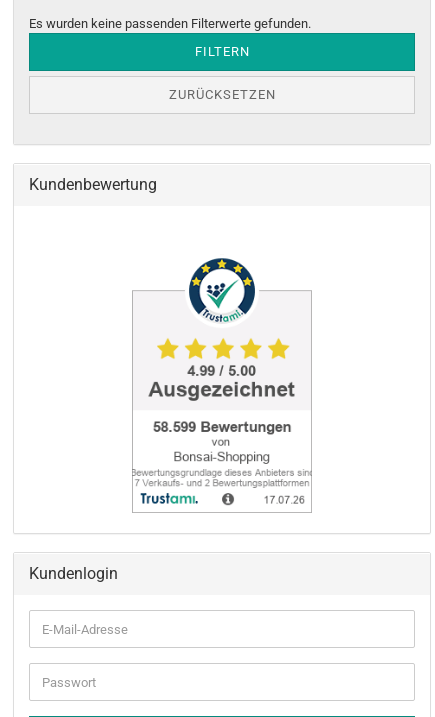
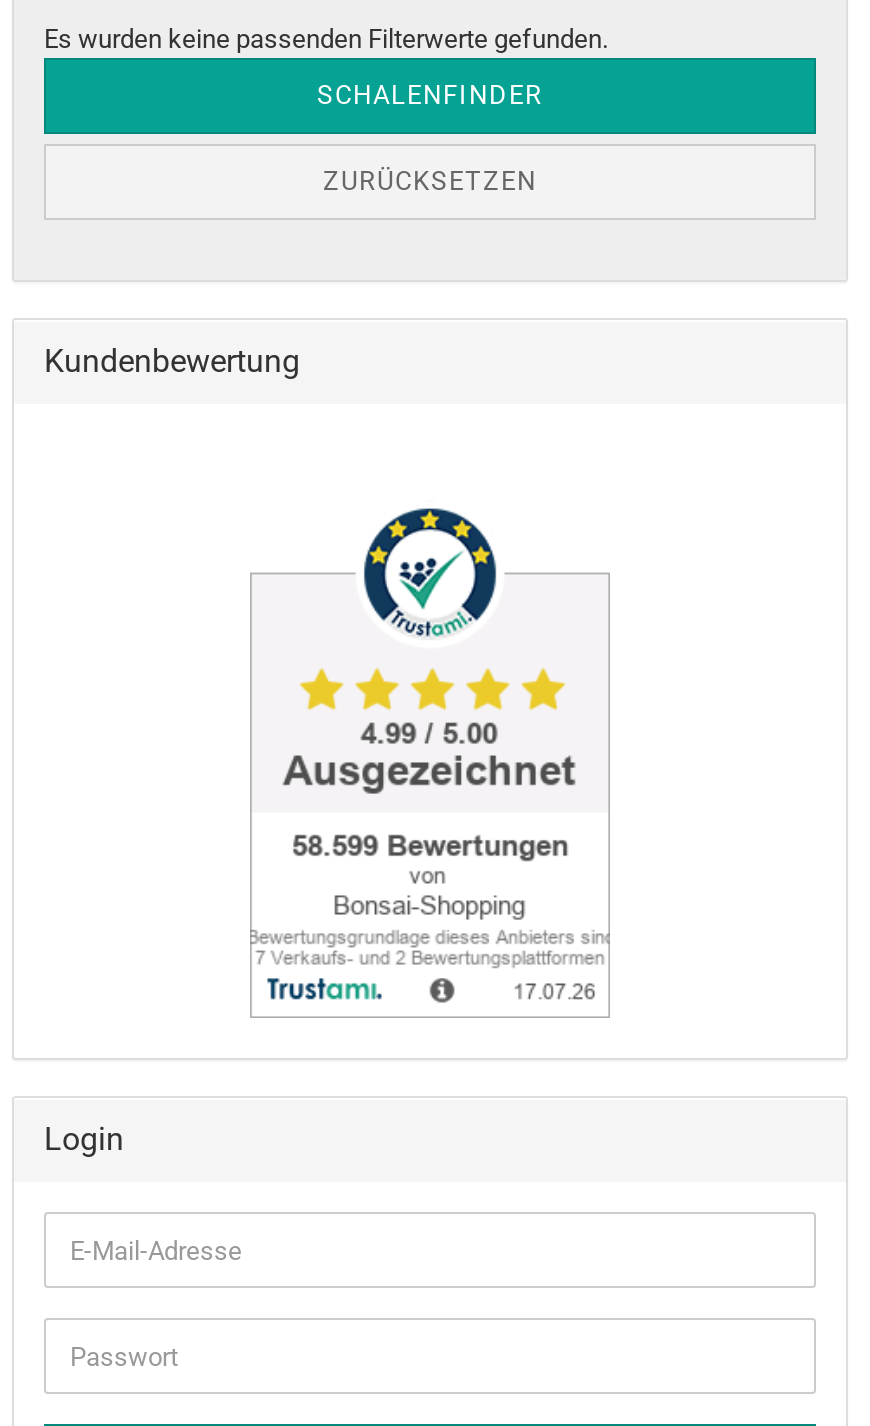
- FILTERN
+ SCHALENFINDER

- Kundenlogin
+ Login
